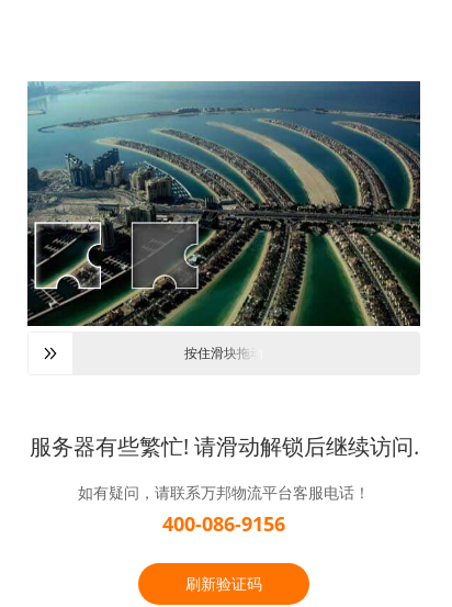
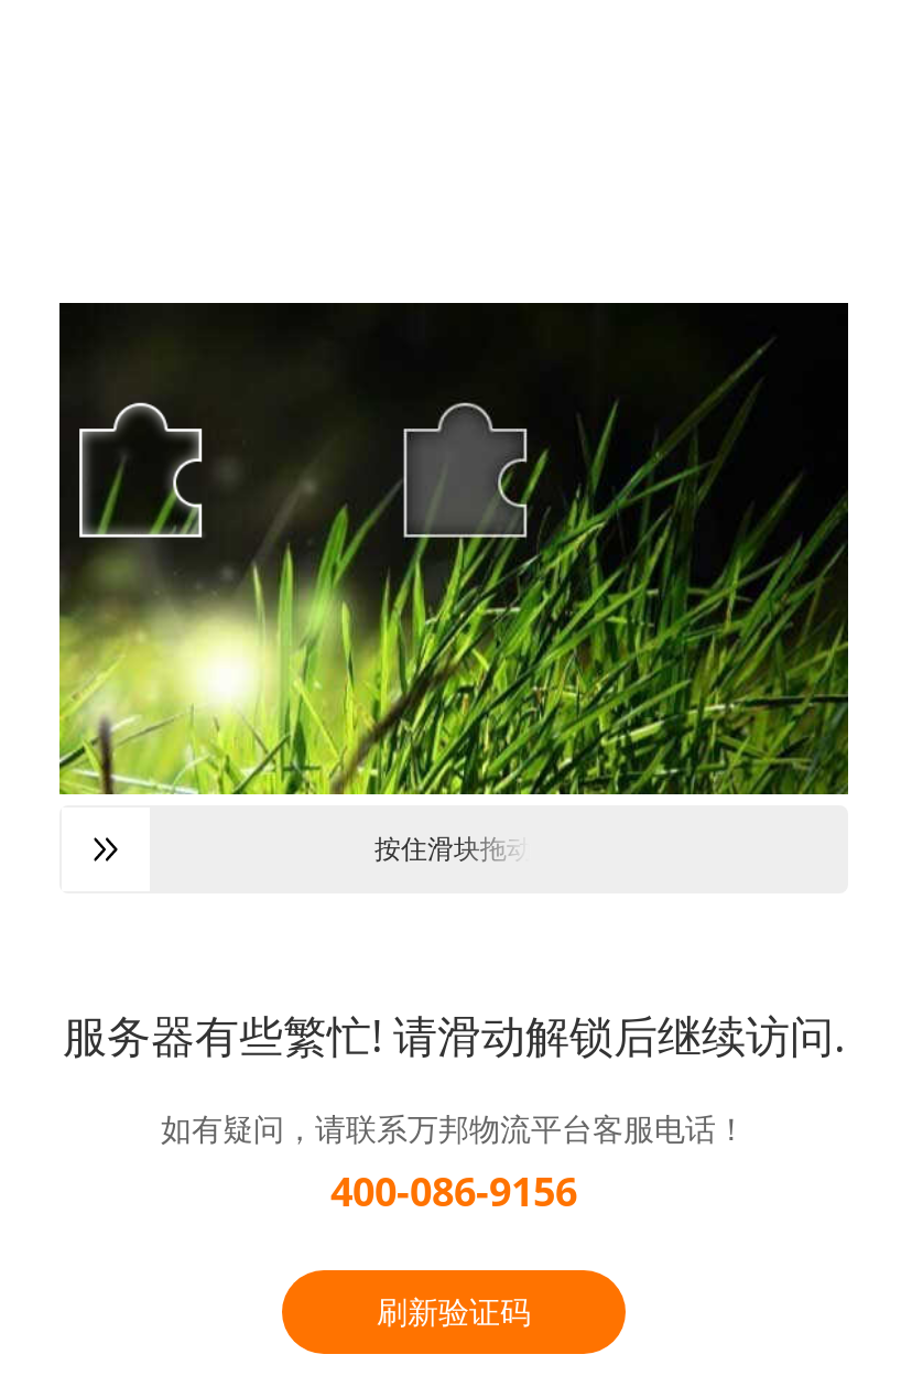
- [image]
+ [image]
